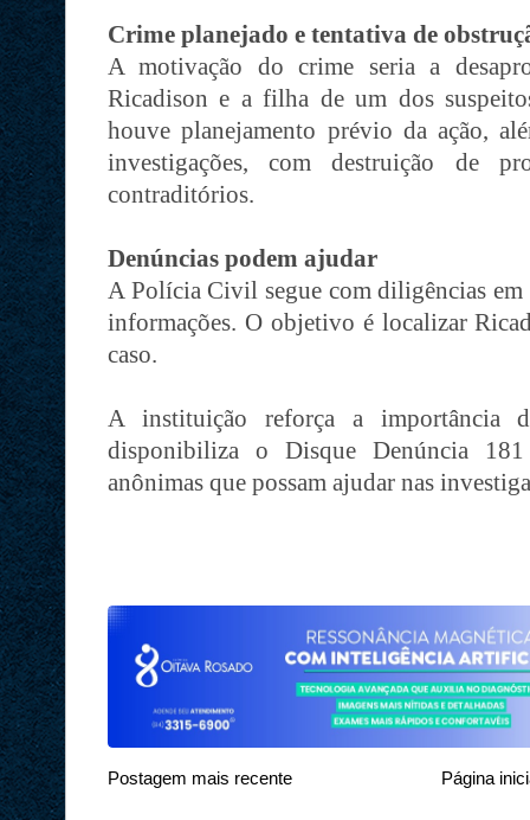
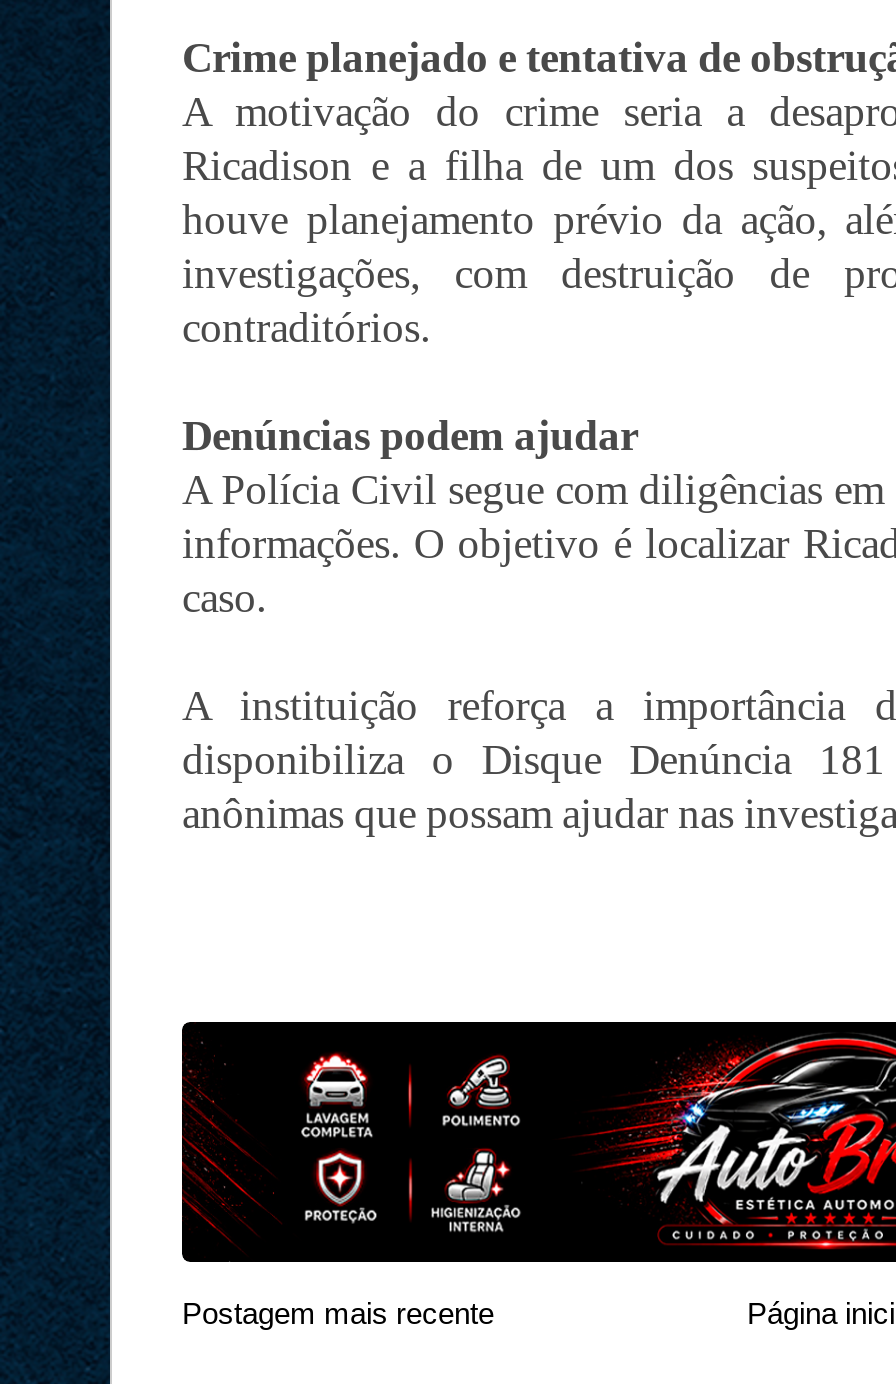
- [image]
+ [image]
